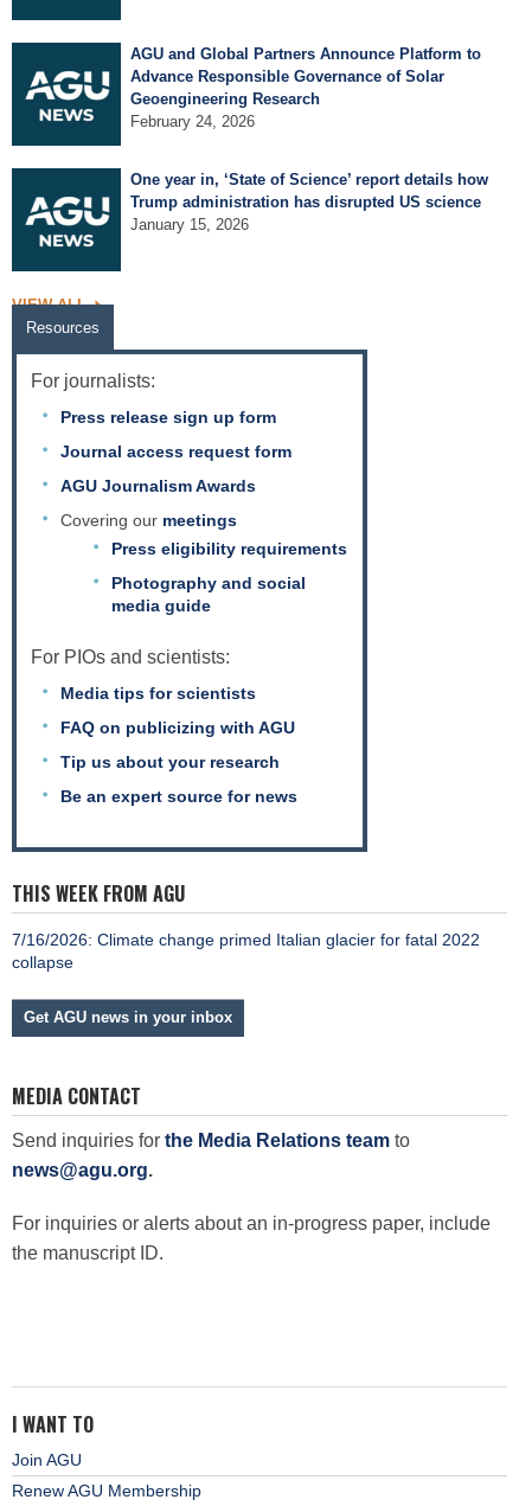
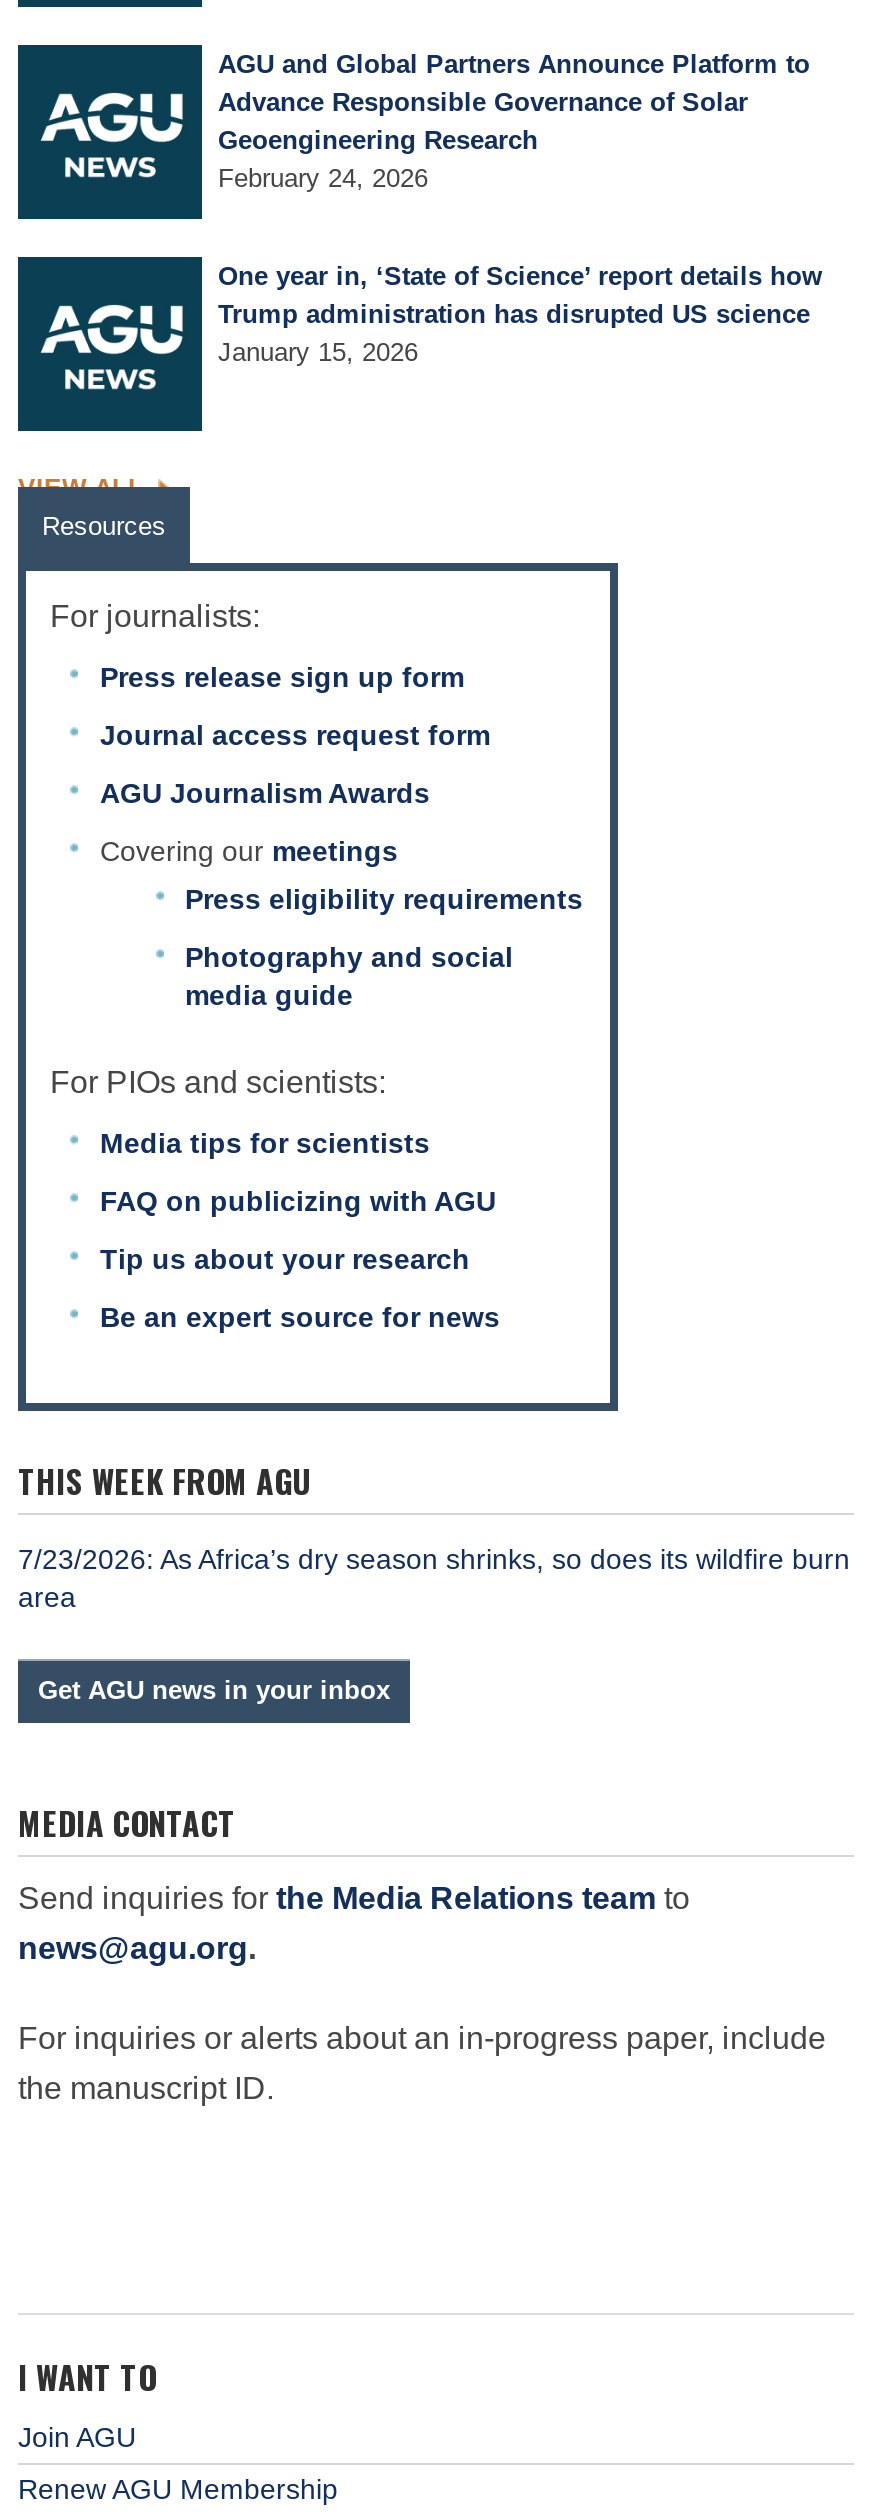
- 7/16/2026: Climate change primed Italian glacier for fatal 2022
- collapse
+ 7/23/2026: As Africa’s dry season shrinks, so does its wildfire burn
+ area
